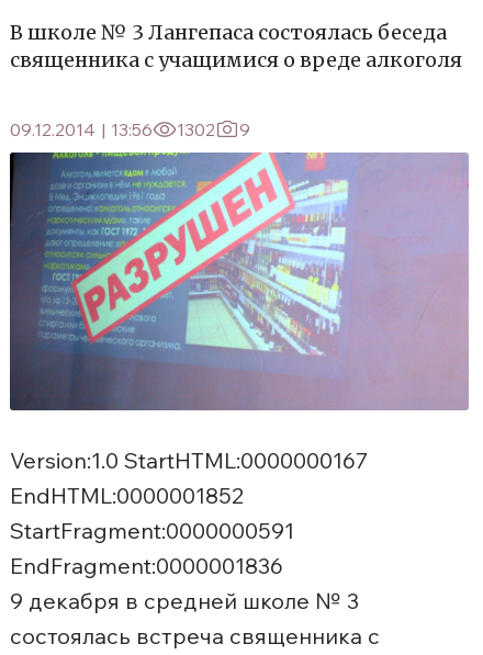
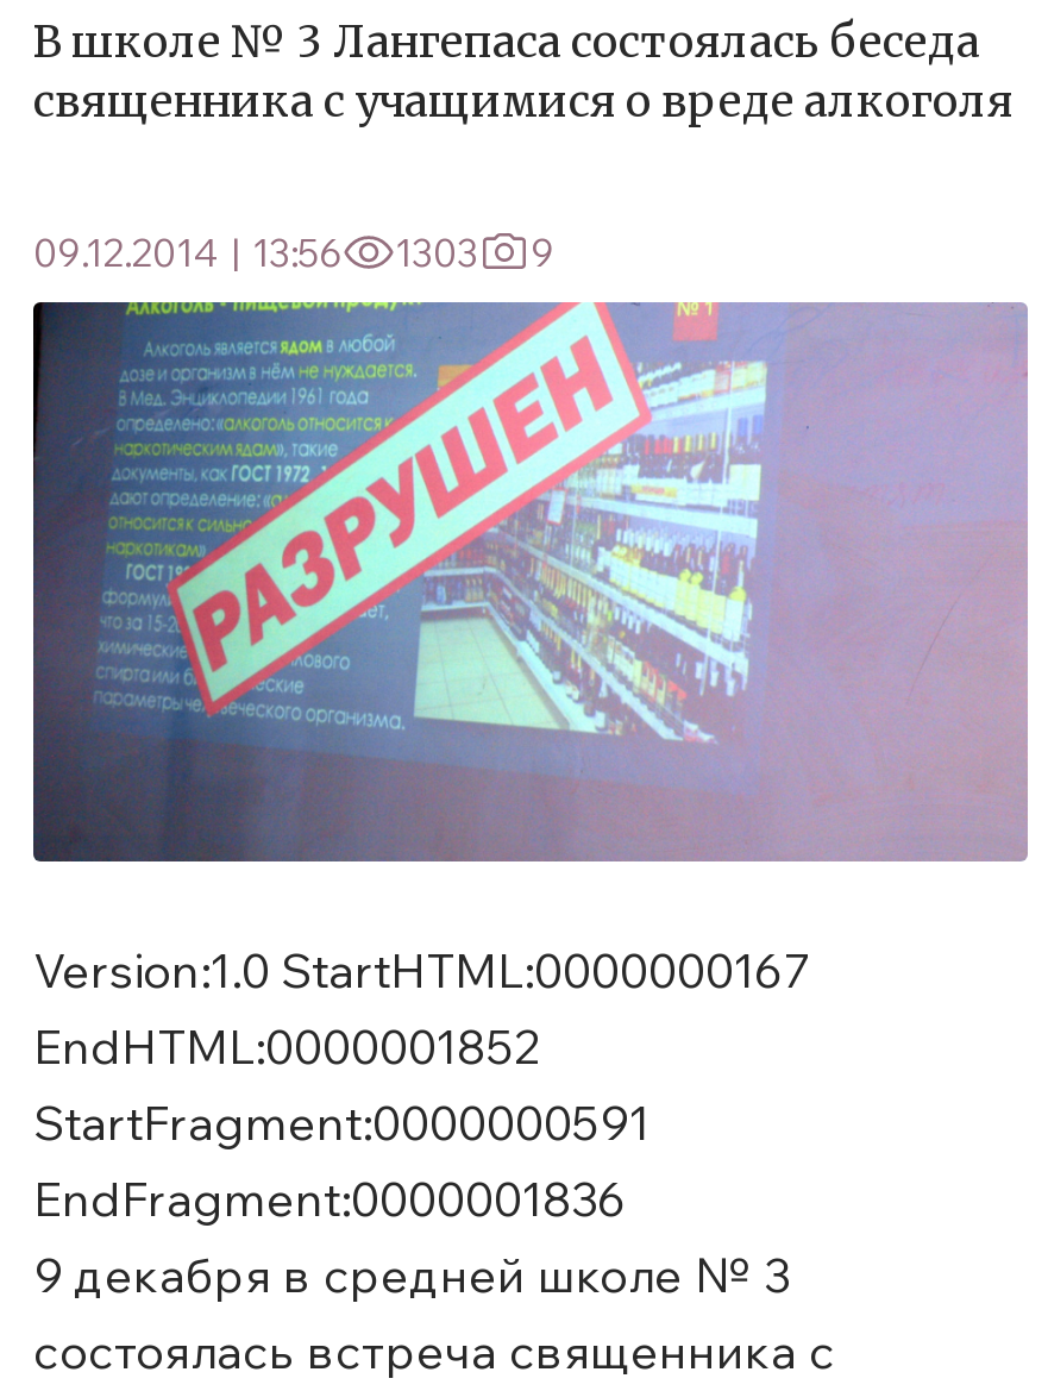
- 1302
+ 1303
